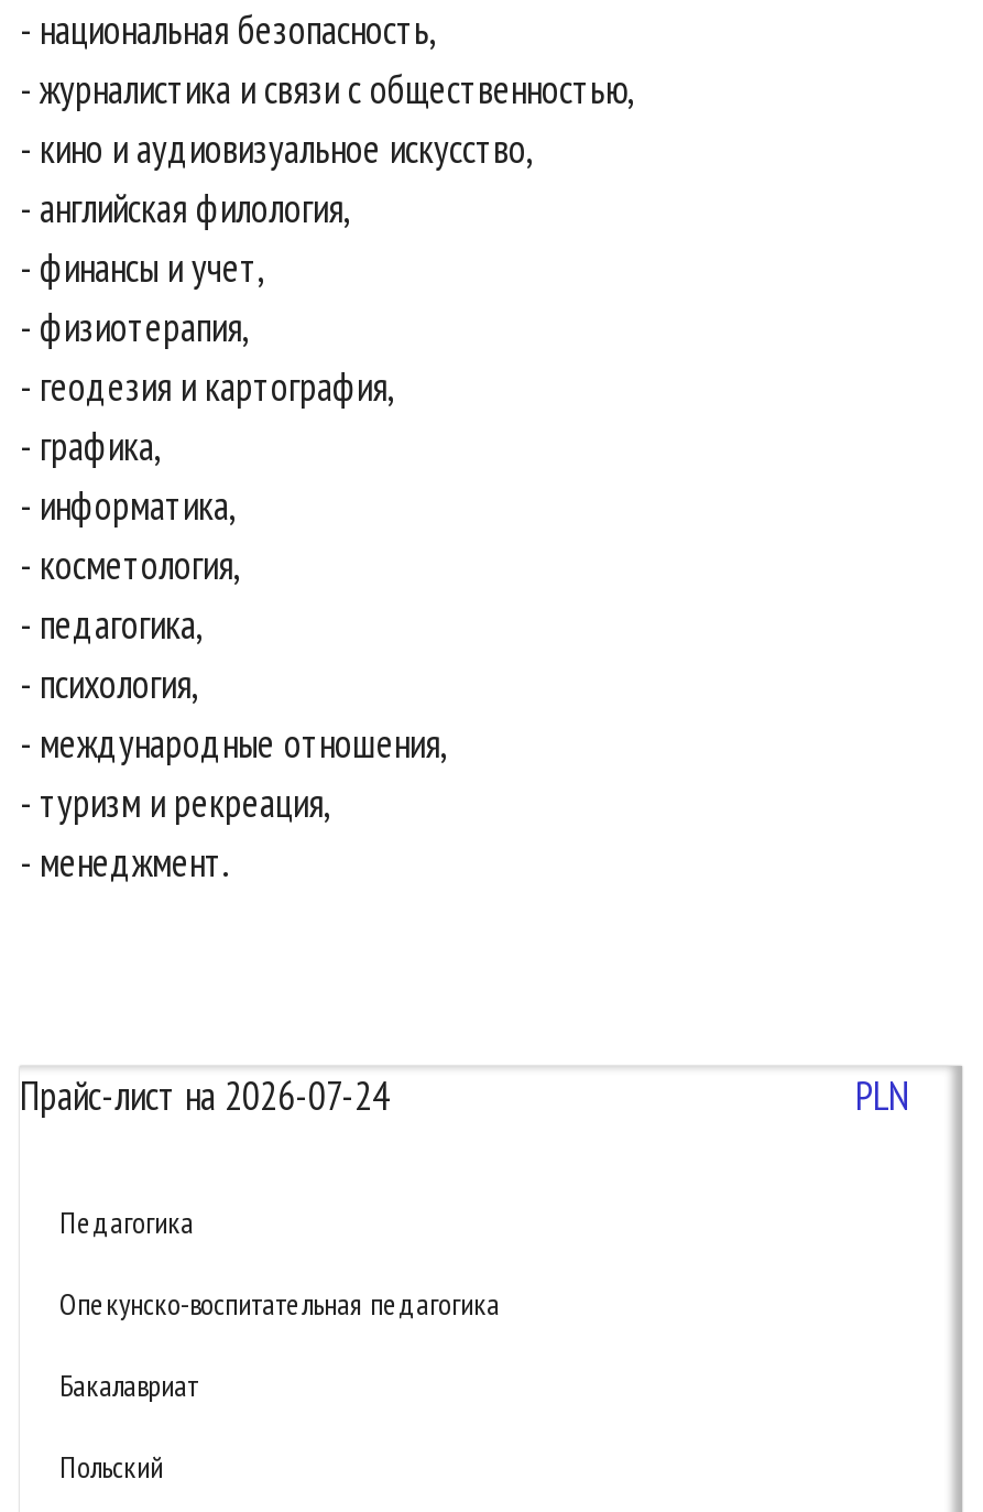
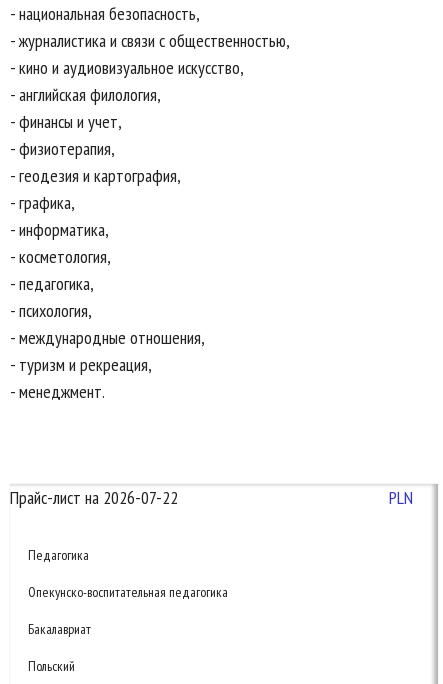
- Прайс-лист на 2026-07-24
+ Прайс-лист на 2026-07-22
